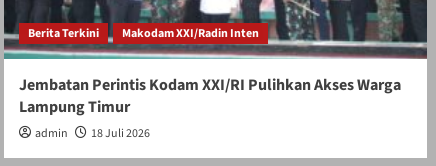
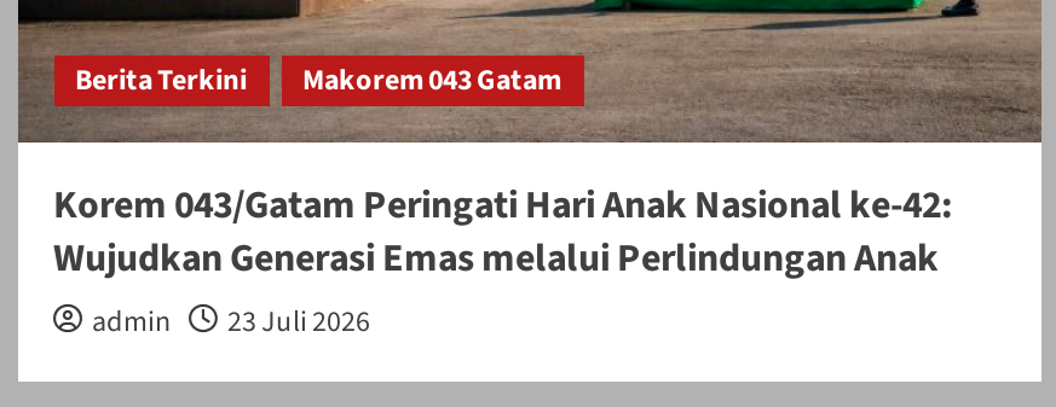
- Makodam XXI/Radin Inten
+ Makorem 043 Gatam

- Jembatan Perintis Kodam XXI/RI Pulihkan Akses Warga
- Lampung Timur
+ Korem 043/Gatam Peringati Hari Anak Nasional ke-42:
+ Wujudkan Generasi Emas melalui Perlindungan Anak

- admin 18 Juli 2026
+ admin 23 Juli 2026
